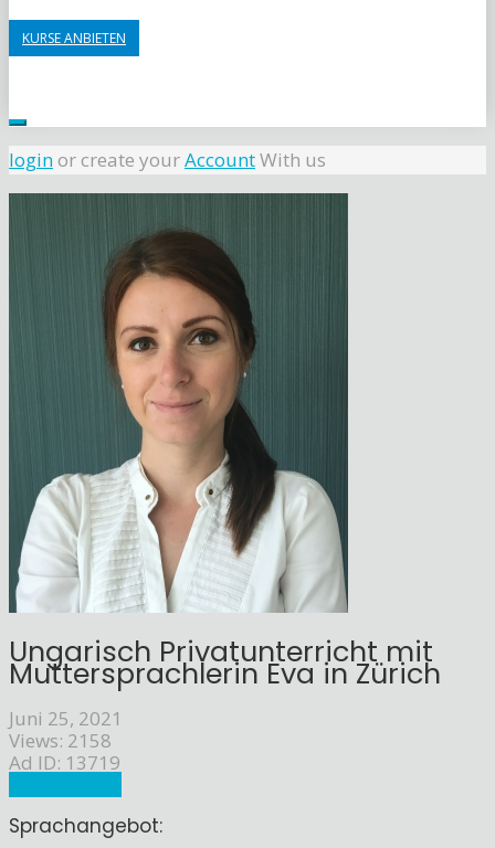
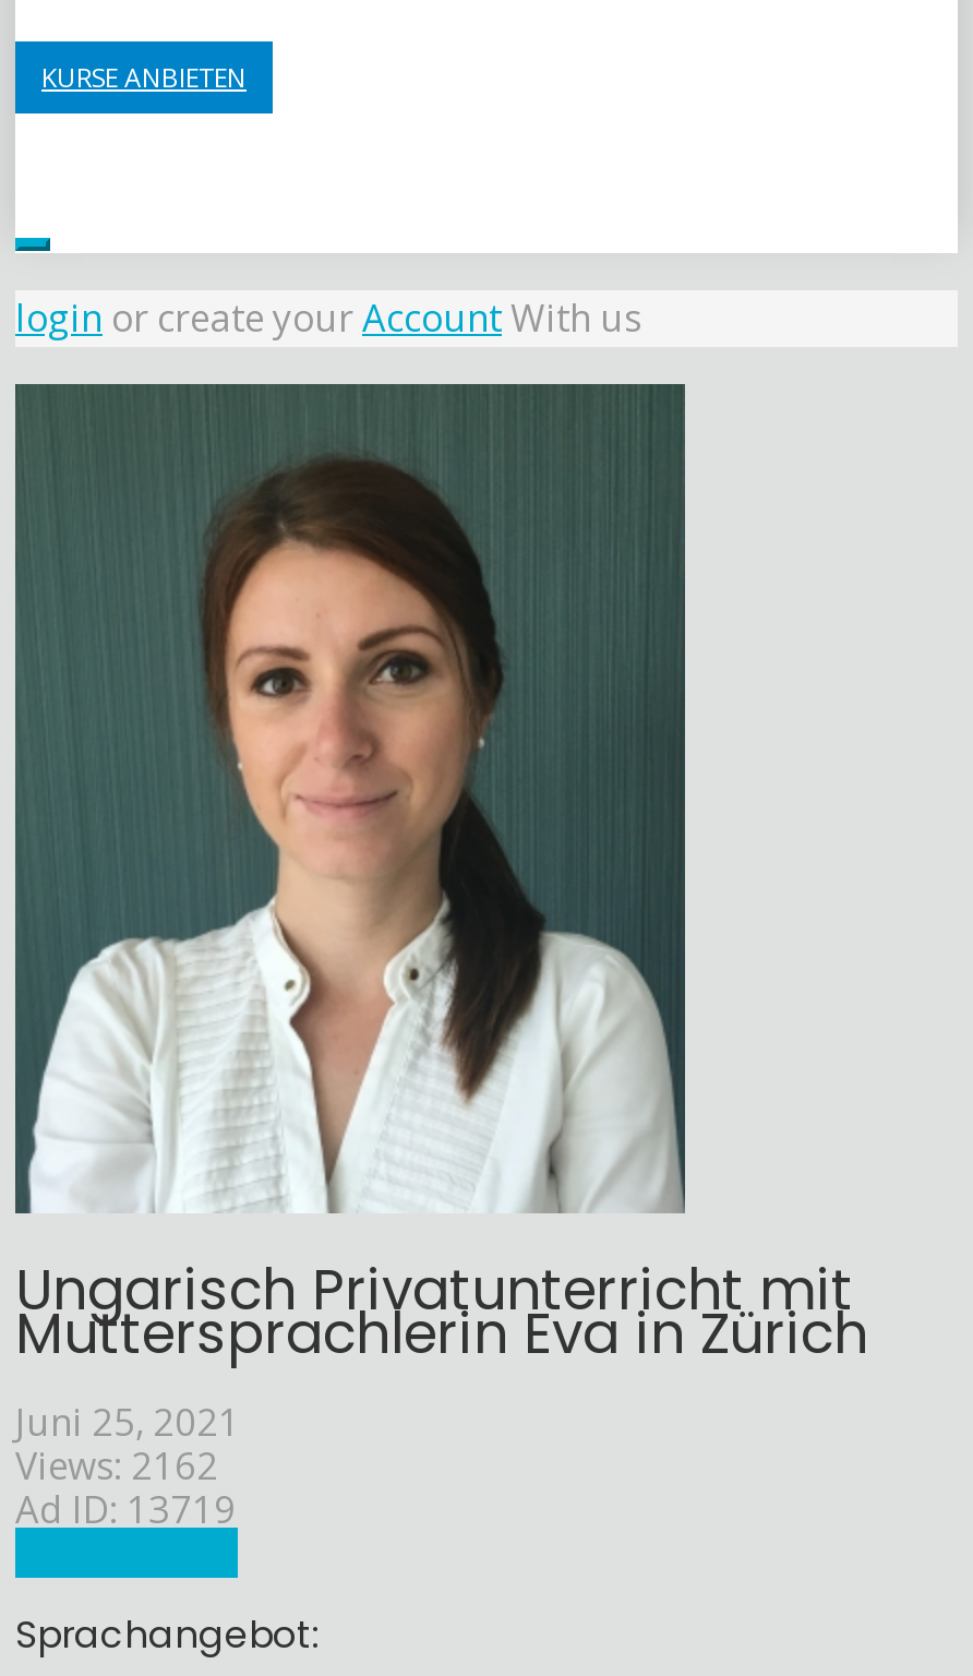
- Views: 2158
+ Views: 2162
